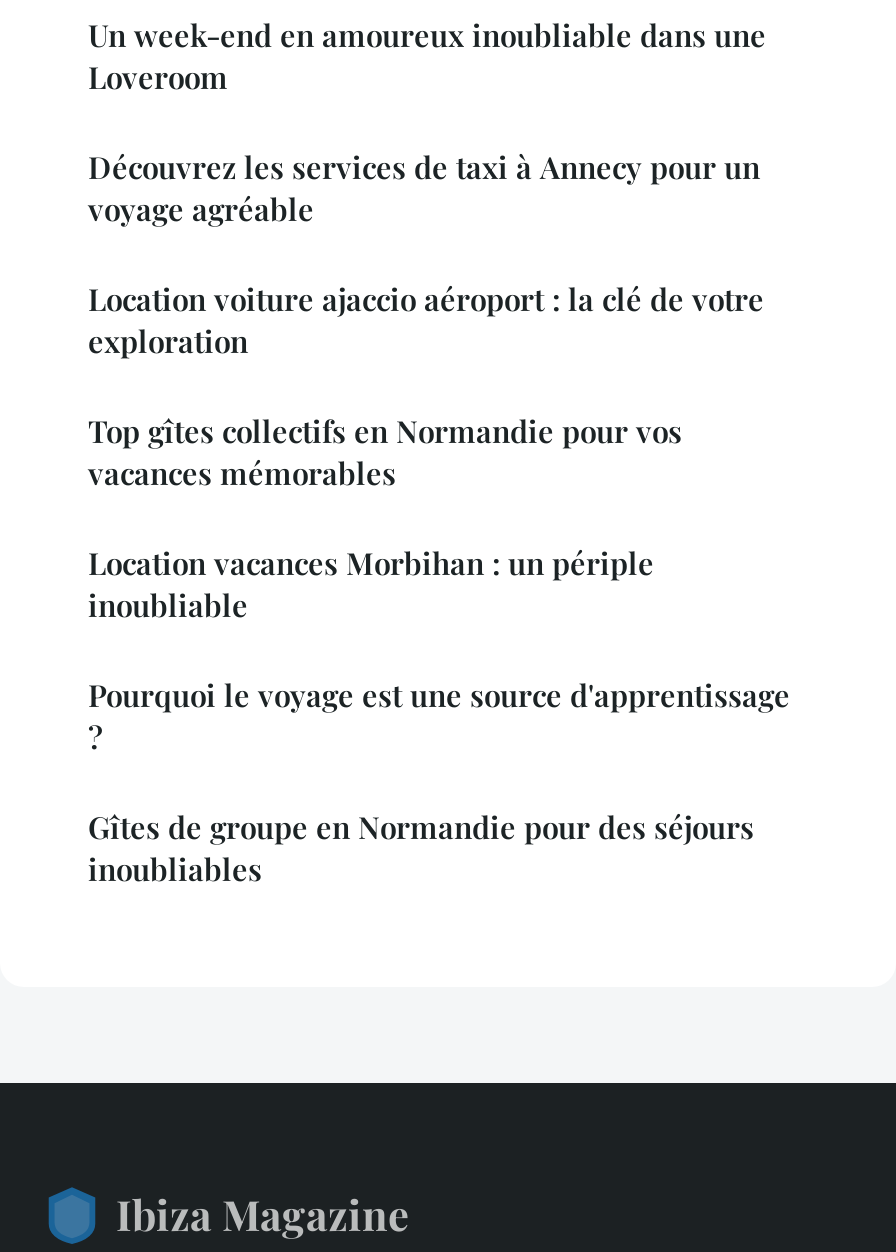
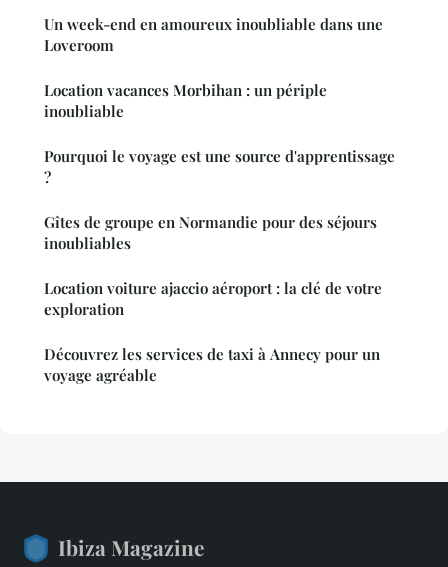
moved down: Location voiture ajaccio aéroport : la clé de votre | exploration | Découvrez les services de taxi à Annecy pour un | voyage agréable

- Top gîtes collectifs en Normandie pour vos
- vacances mémorables

moved up: Location vacances Morbihan : un périple | inoubliable | Pourquoi le voyage est une source d'apprentissage | Gîtes de groupe en Normandie pour des séjours | inoubliables
